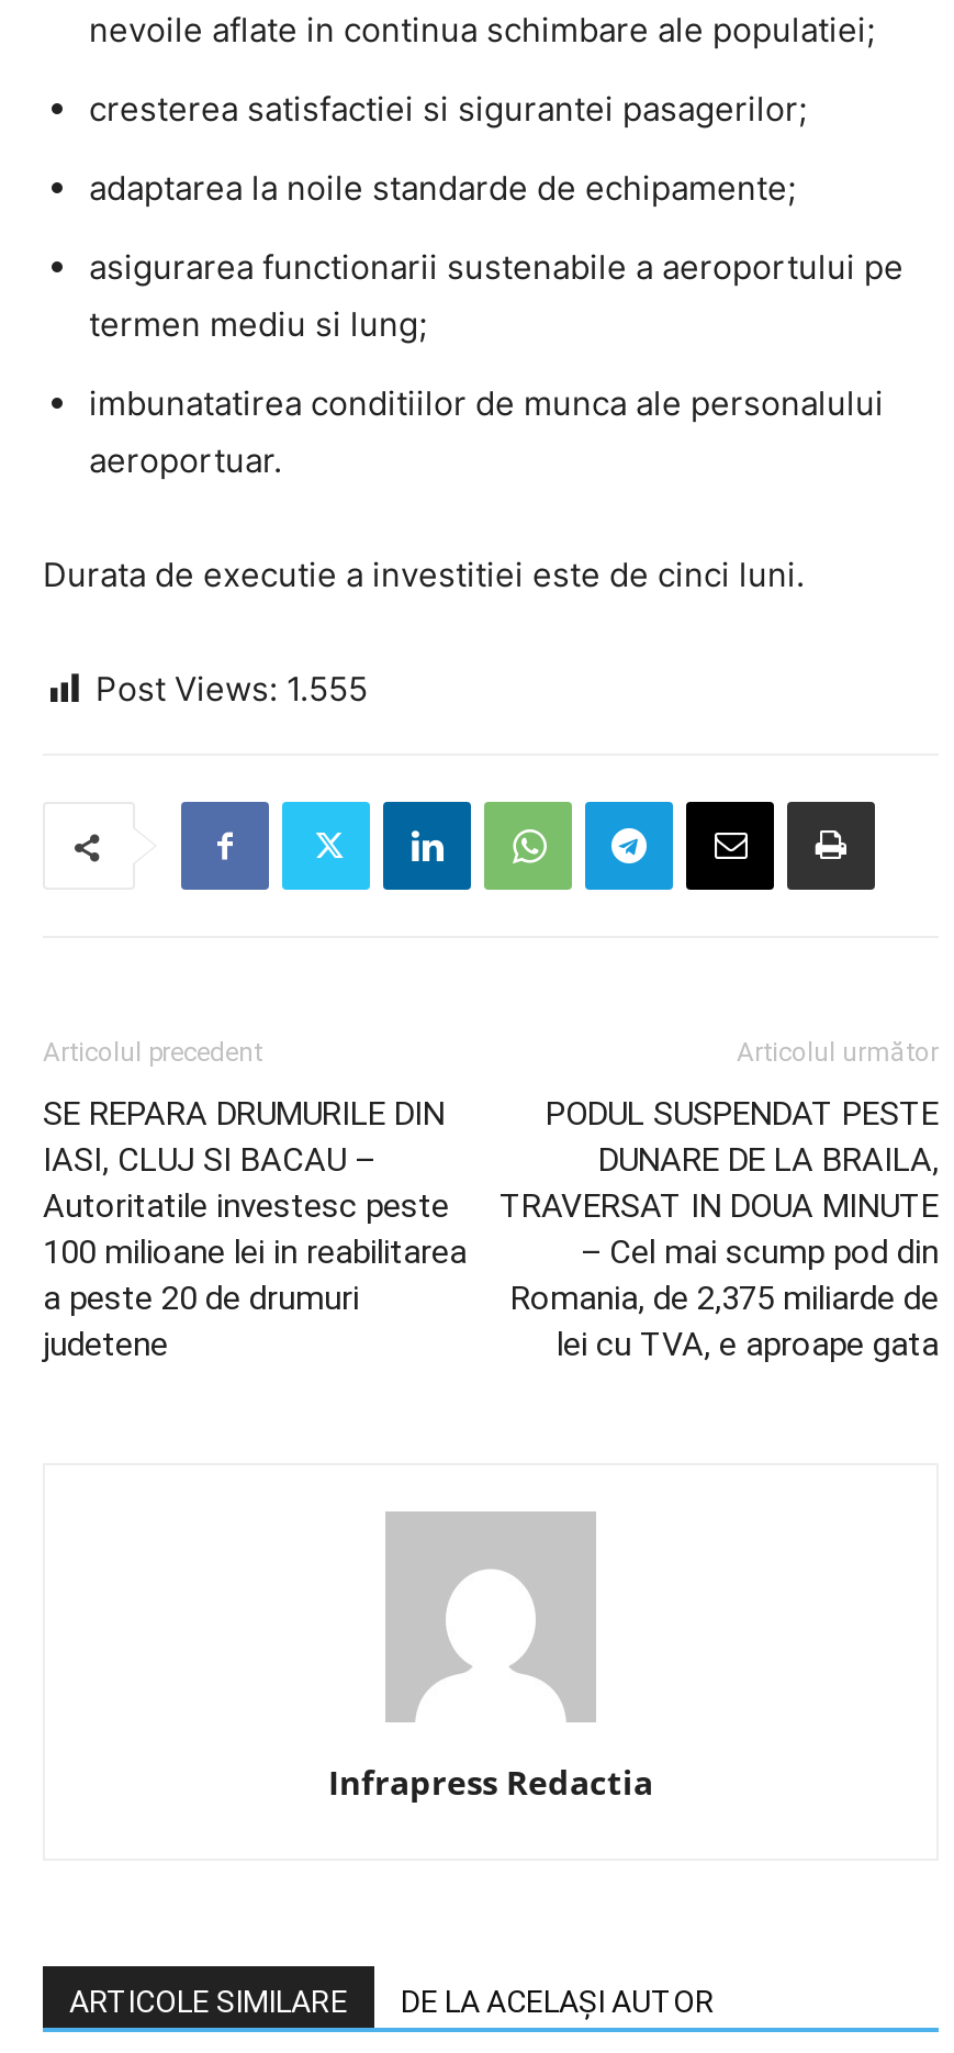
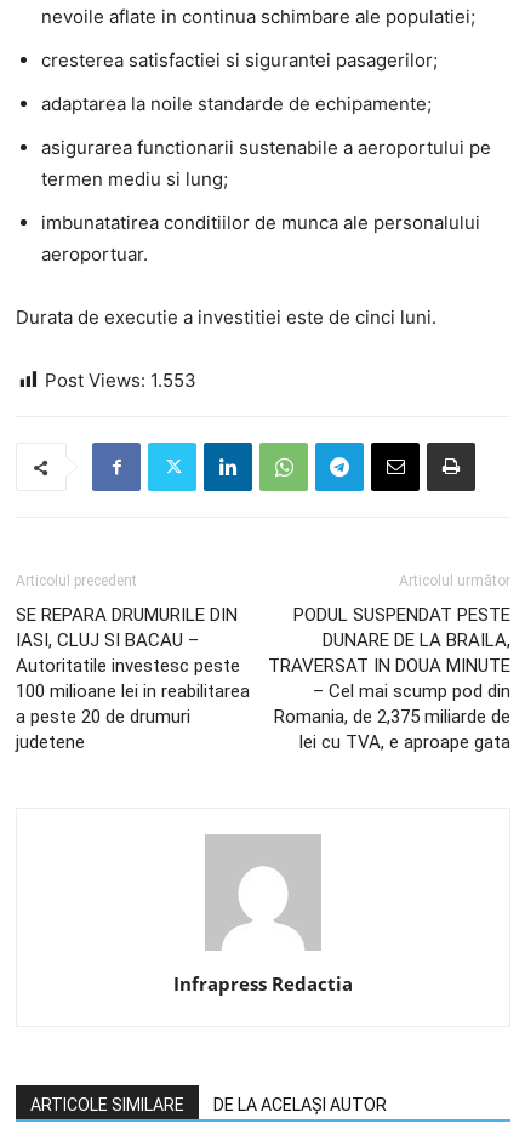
- Post Views: 1.555
+ Post Views: 1.553
